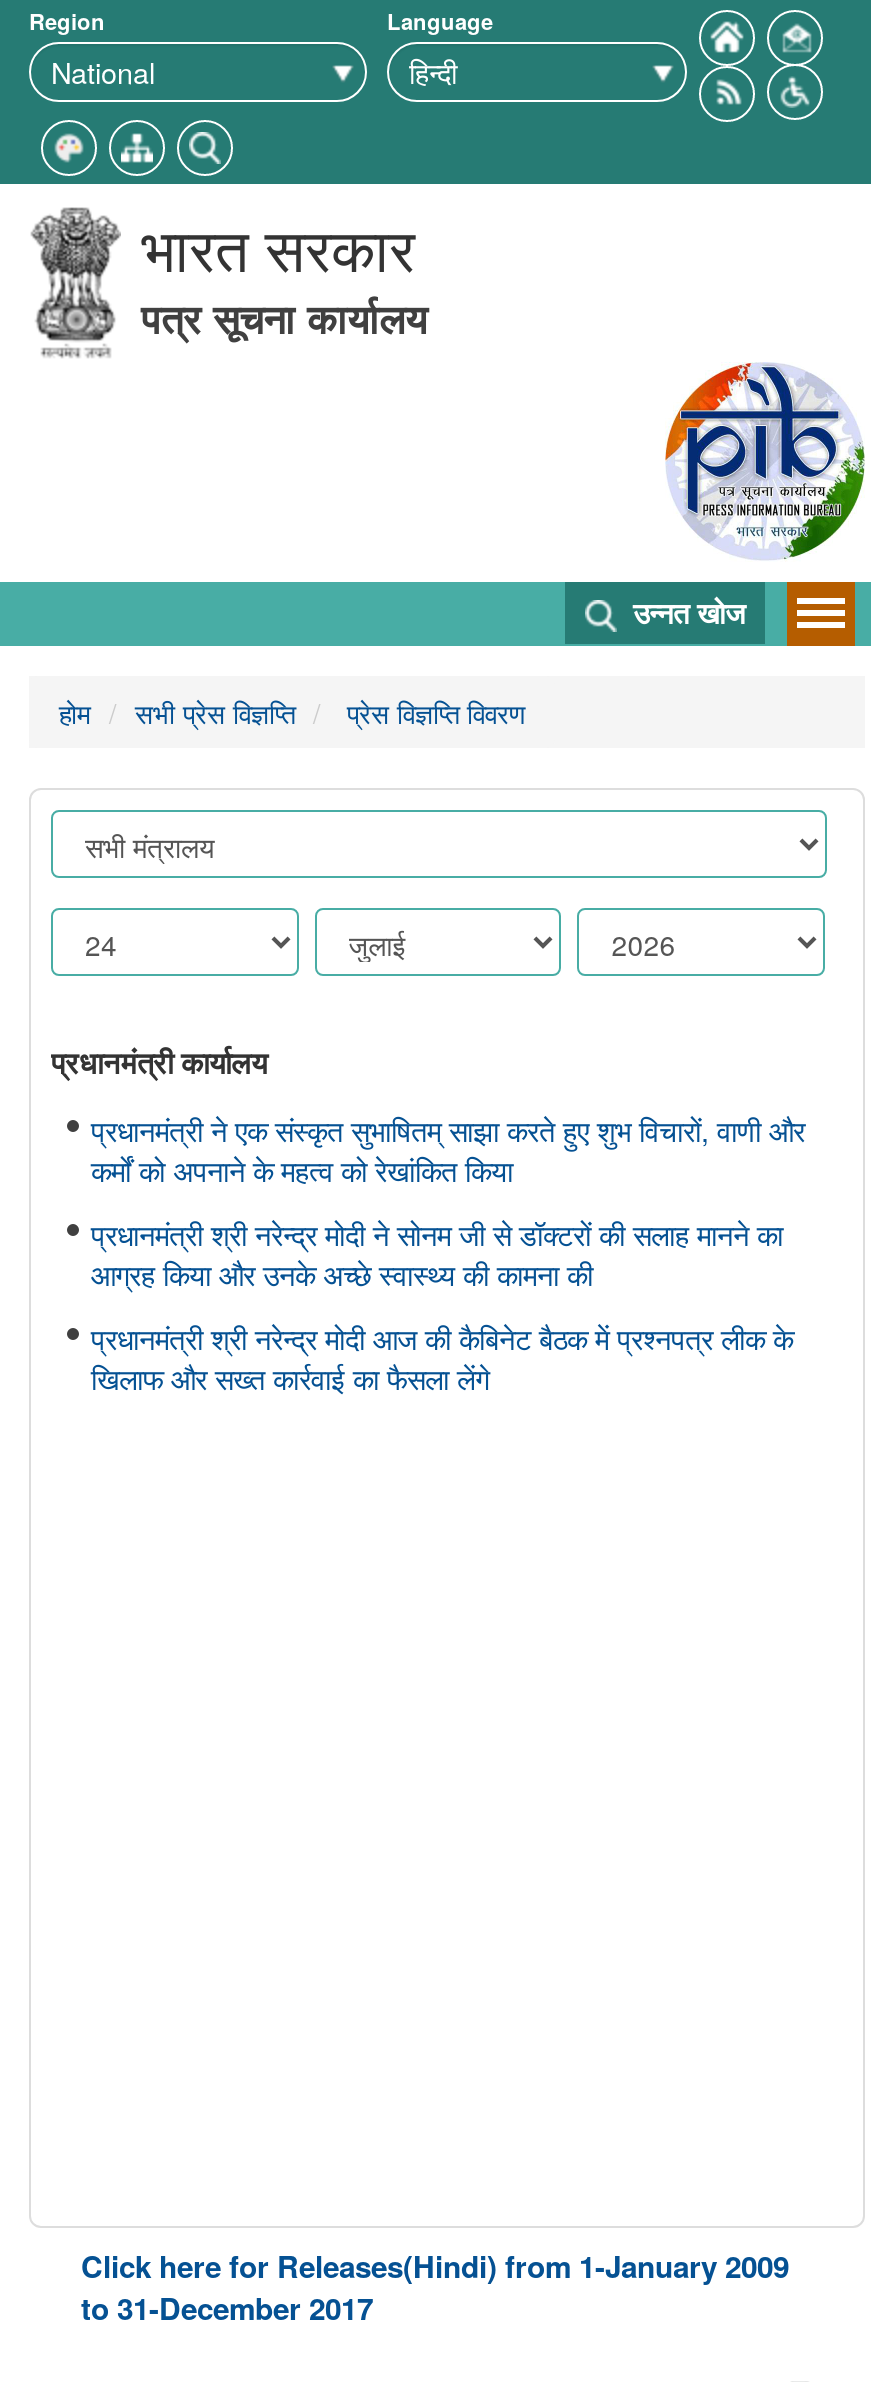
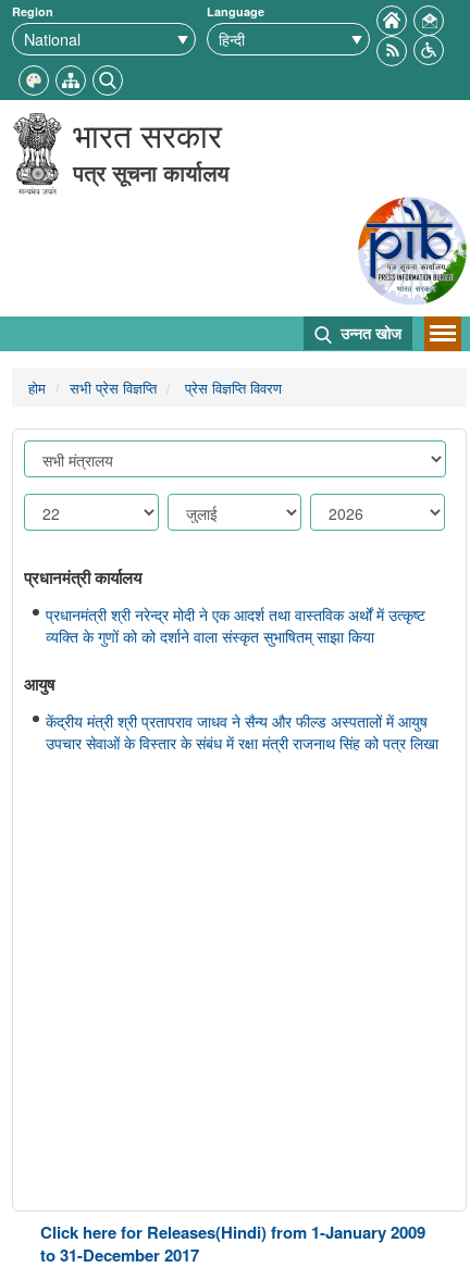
- प्रधानमंत्री ने एक संस्कृत सुभाषितम् साझा करते हुए शुभ विचारों, वाणी और
- कर्मों को अपनाने के महत्व को रेखांकित किया
+ प्रधानमंत्री श्री नरेन्द्र मोदी ने एक आदर्श तथा वास्तविक अर्थों में उत्कृष्ट
+ व्यक्ति के गुणों को को दर्शाने वाला संस्कृत सुभाषितम् साझा किया

- प्रधानमंत्री श्री नरेन्द्र मोदी ने सोनम जी से डॉक्टरों की सलाह मानने का
- आग्रह किया और उनके अच्छे स्वास्थ्य की कामना की
+ आयुष

- प्रधानमंत्री श्री नरेन्द्र मोदी आज की कैबिनेट बैठक में प्रश्नपत्र लीक के
- खिलाफ और सख्त कार्रवाई का फैसला लेंगे
+ केंद्रीय मंत्री श्री प्रतापराव जाधव ने सैन्य और फील्ड अस्पतालों में आयुष
+ उपचार सेवाओं के विस्तार के संबंध में रक्षा मंत्री राजनाथ सिंह को पत्र लिखा
